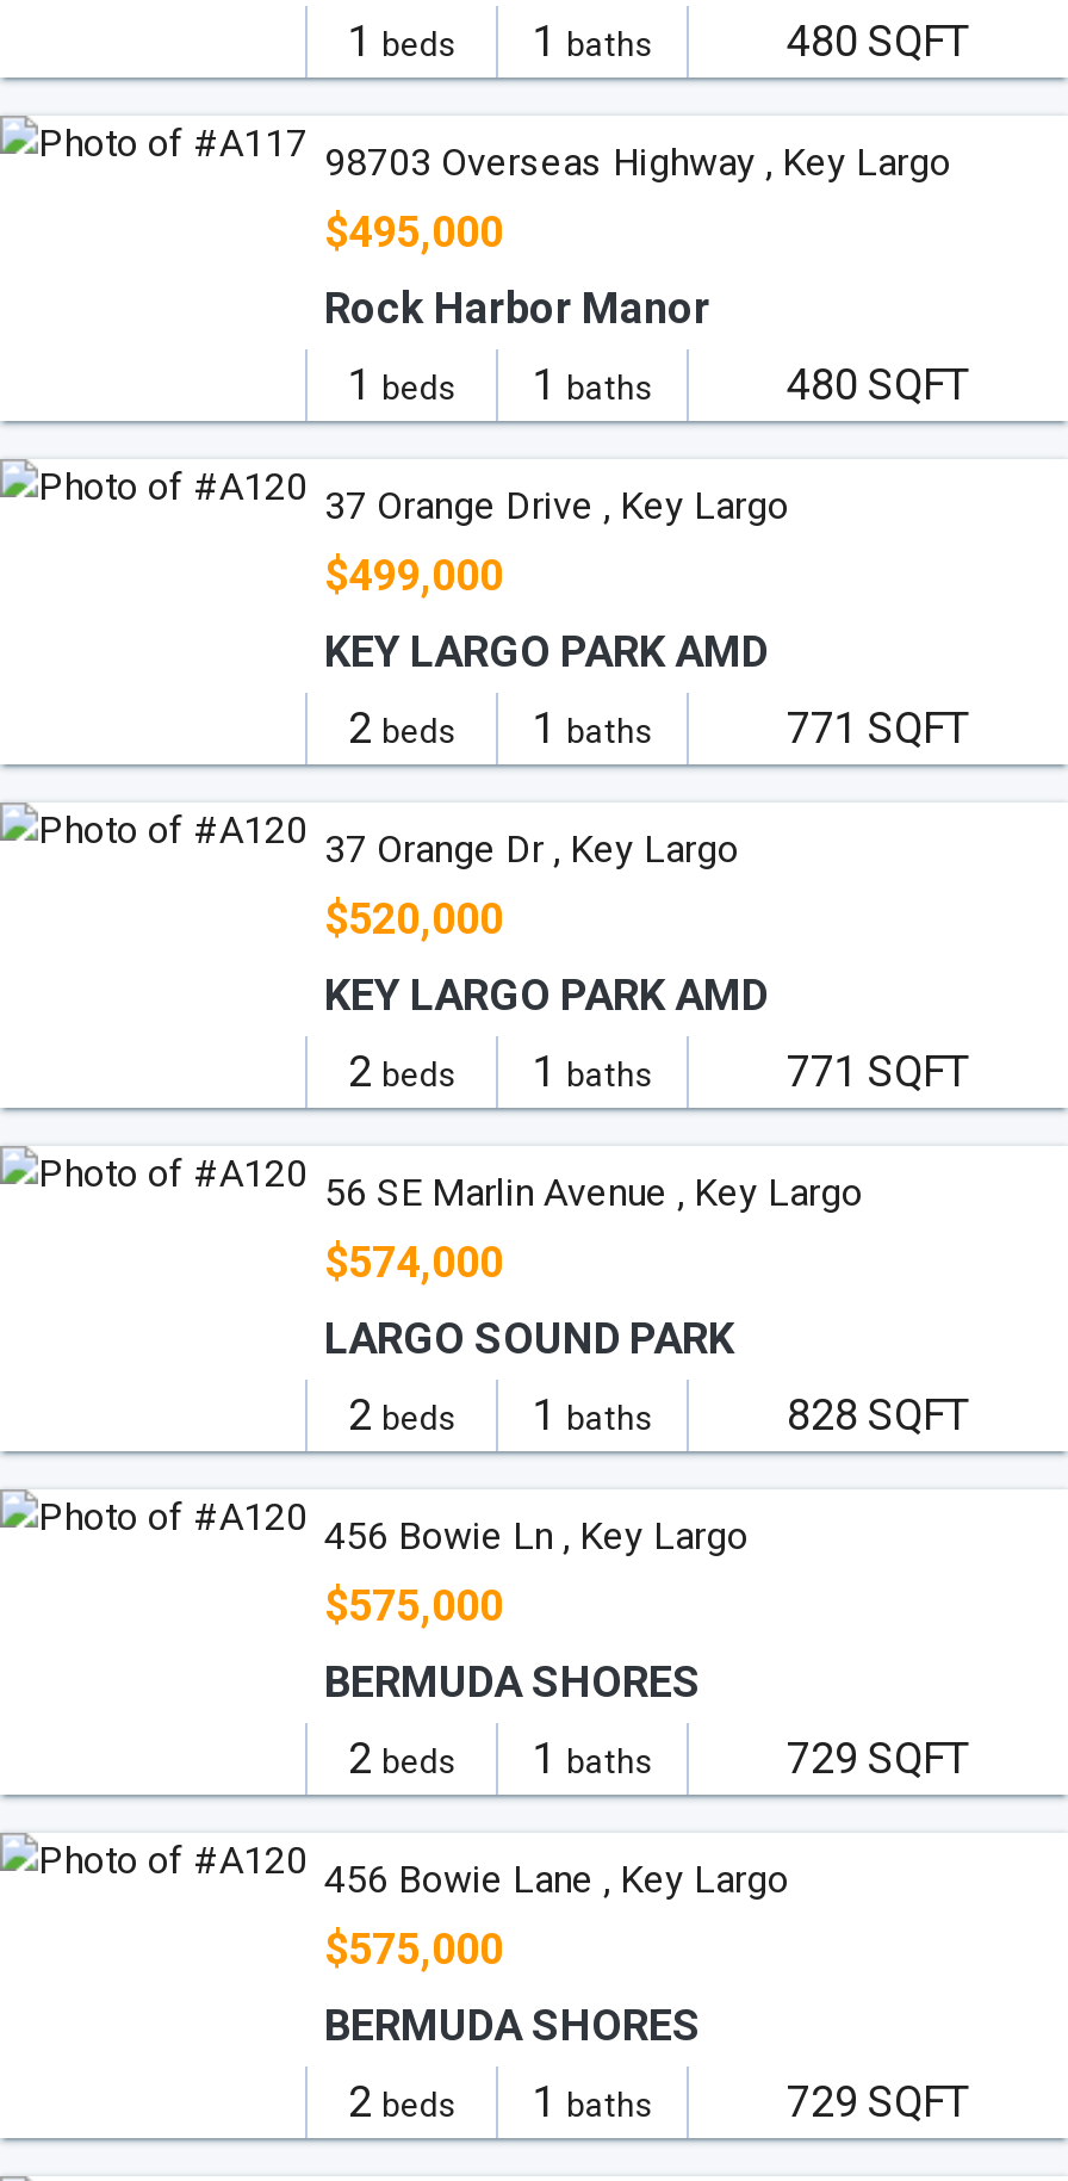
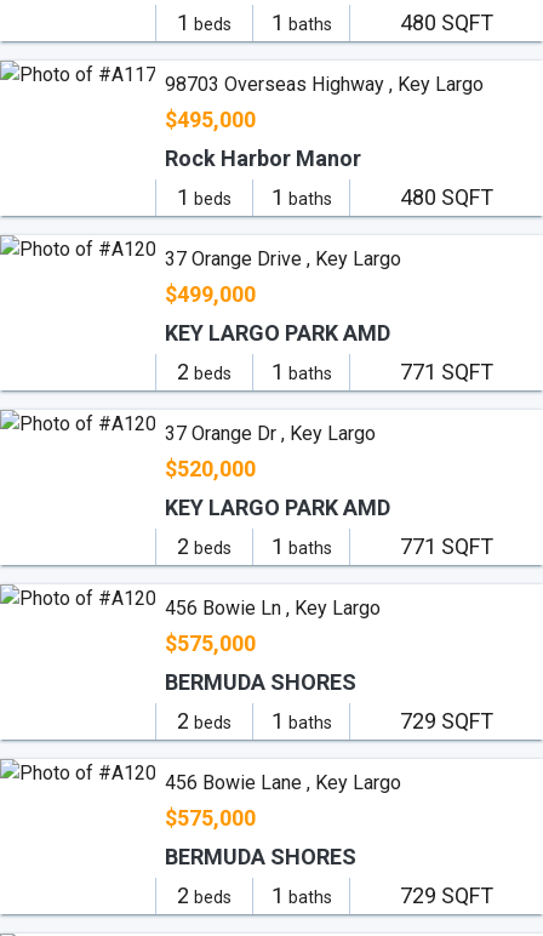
- 56 SE Marlin Avenue , Key Largo
- $574,000
- 2 beds
- 1 baths
- 828 SQFT

- LARGO SOUND PARK
